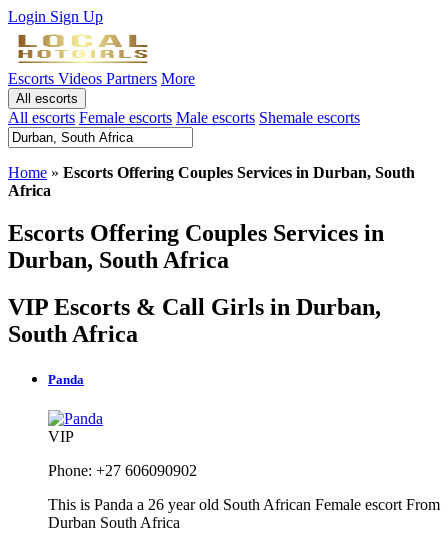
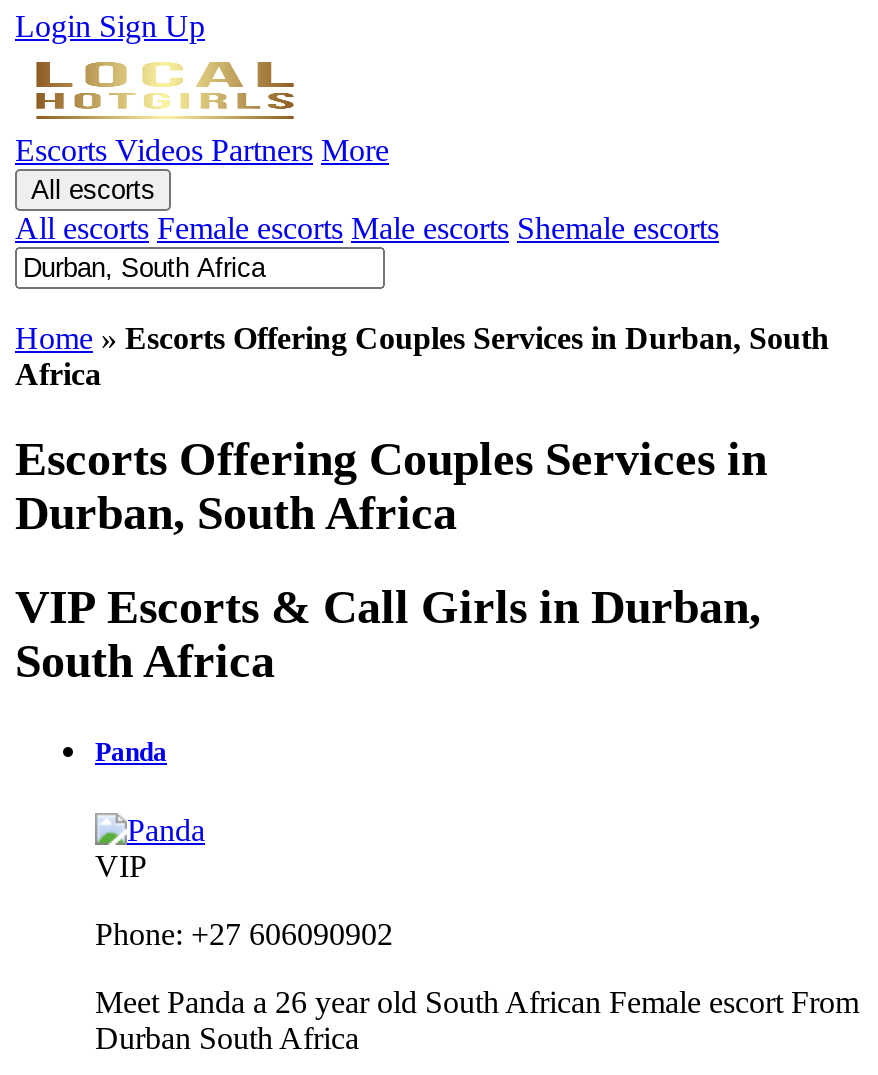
- This is Panda a 26 year old South African Female escort From
+ Meet Panda a 26 year old South African Female escort From
